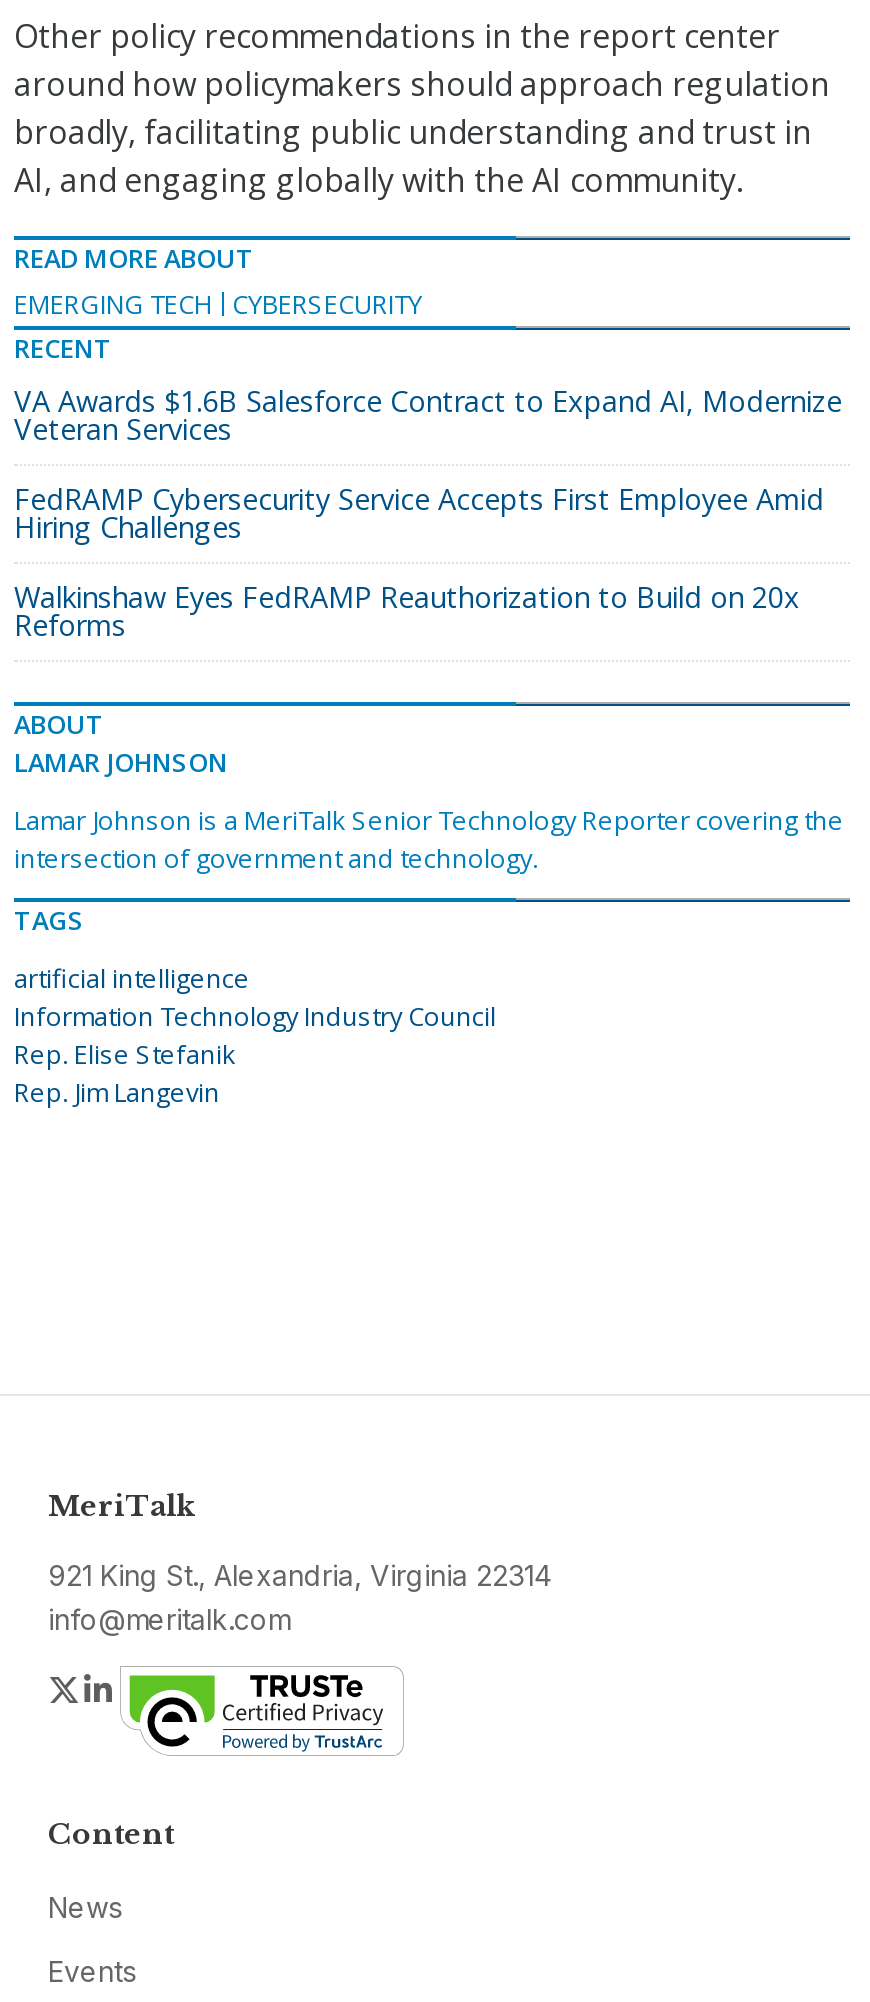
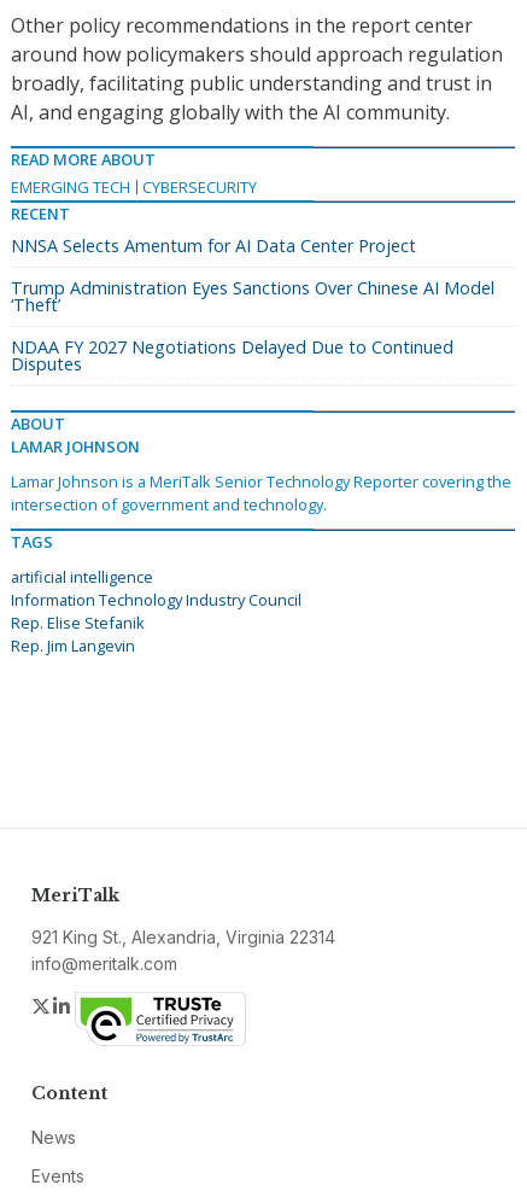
- VA Awards $1.6B Salesforce Contract to Expand AI, Modernize
- Veteran Services
+ NNSA Selects Amentum for AI Data Center Project

- FedRAMP Cybersecurity Service Accepts First Employee Amid
- Hiring Challenges
+ Trump Administration Eyes Sanctions Over Chinese AI Model
+ ‘Theft’

- Walkinshaw Eyes FedRAMP Reauthorization to Build on 20x
- Reforms
+ NDAA FY 2027 Negotiations Delayed Due to Continued
+ Disputes
